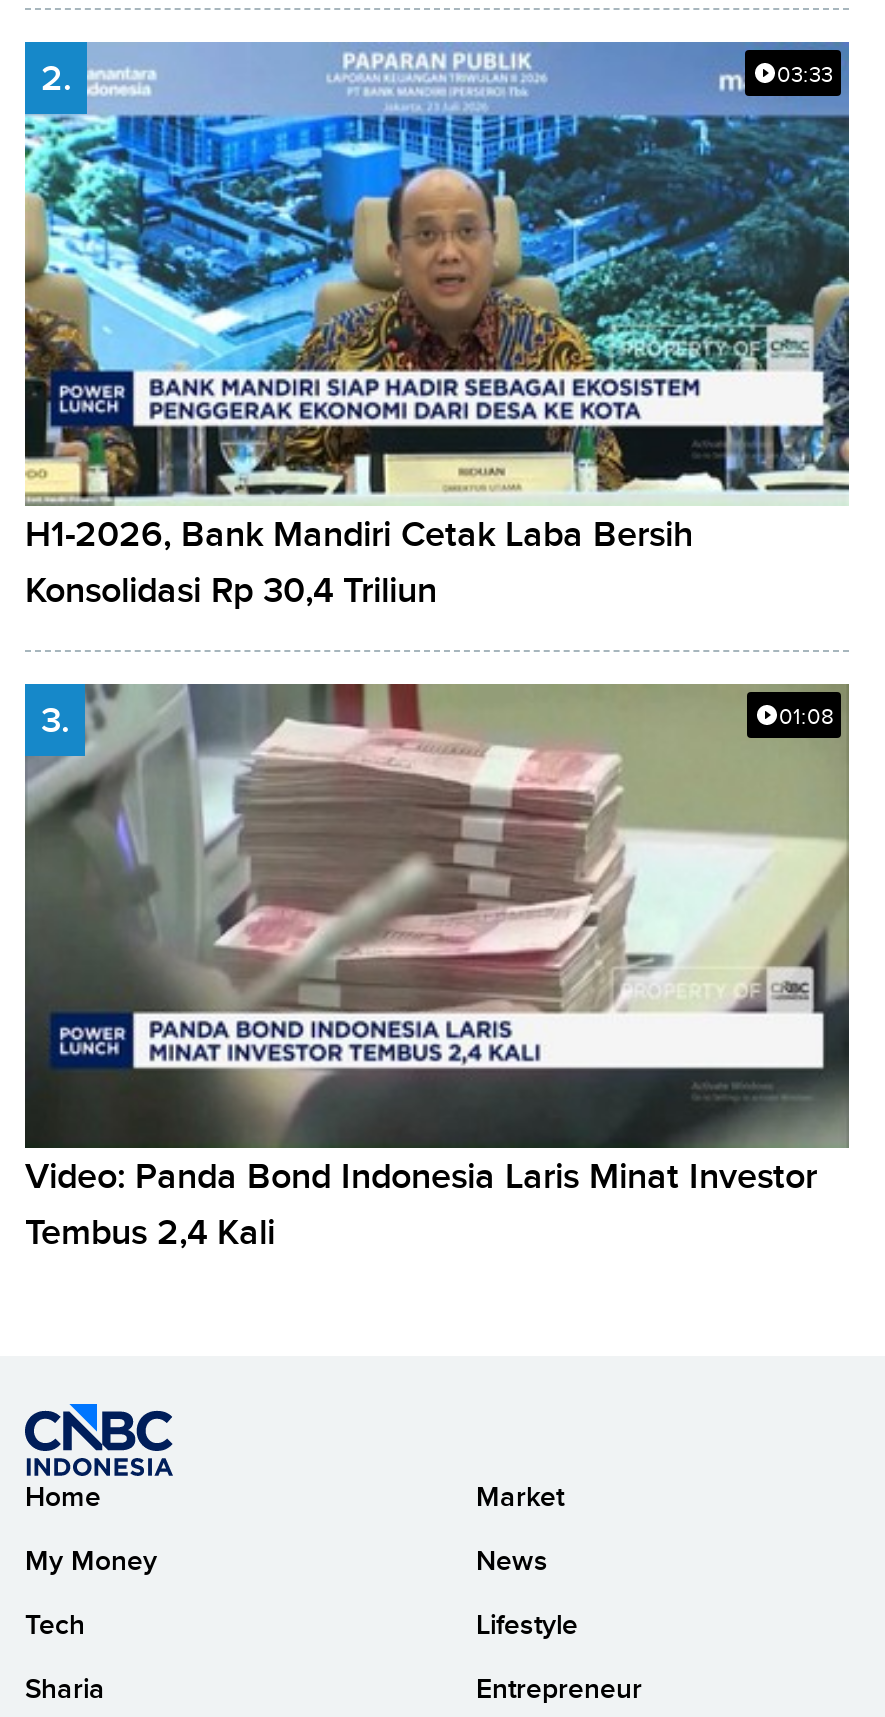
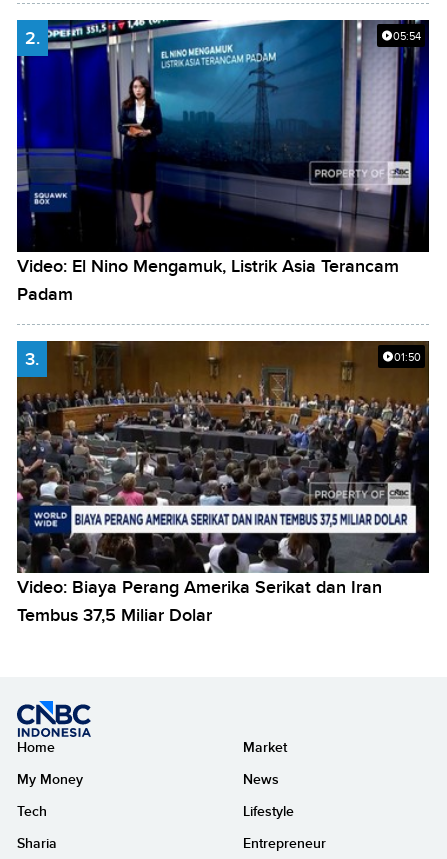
- [image]
- 03:33
+ [image]
+ 05:54

- H1-2026, Bank Mandiri Cetak Laba Bersih
- Konsolidasi Rp 30,4 Triliun
+ Video: El Nino Mengamuk, Listrik Asia Terancam
+ Padam

- [image]
- 01:08
+ [image]
+ 01:50

- Video: Panda Bond Indonesia Laris Minat Investor
- Tembus 2,4 Kali
+ Video: Biaya Perang Amerika Serikat dan Iran
+ Tembus 37,5 Miliar Dolar
